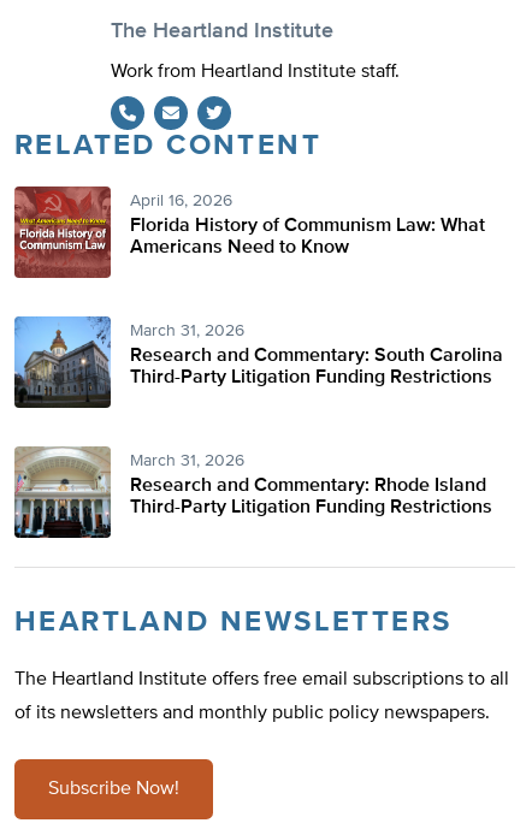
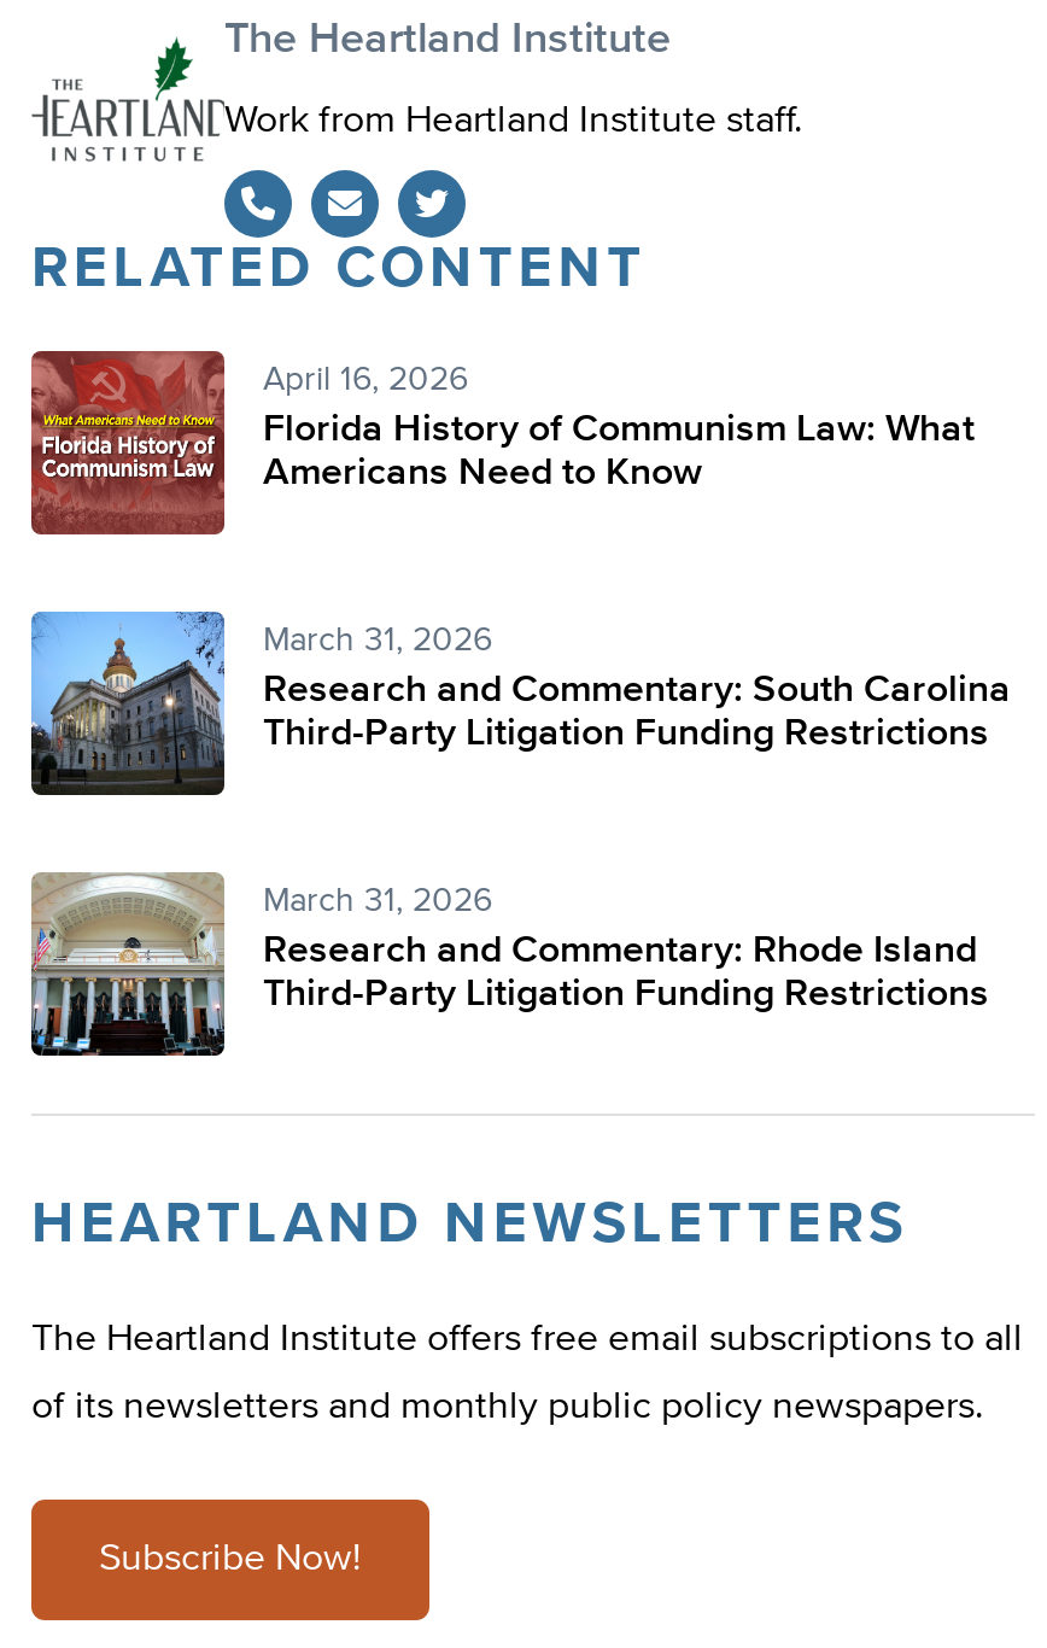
+ [image]
